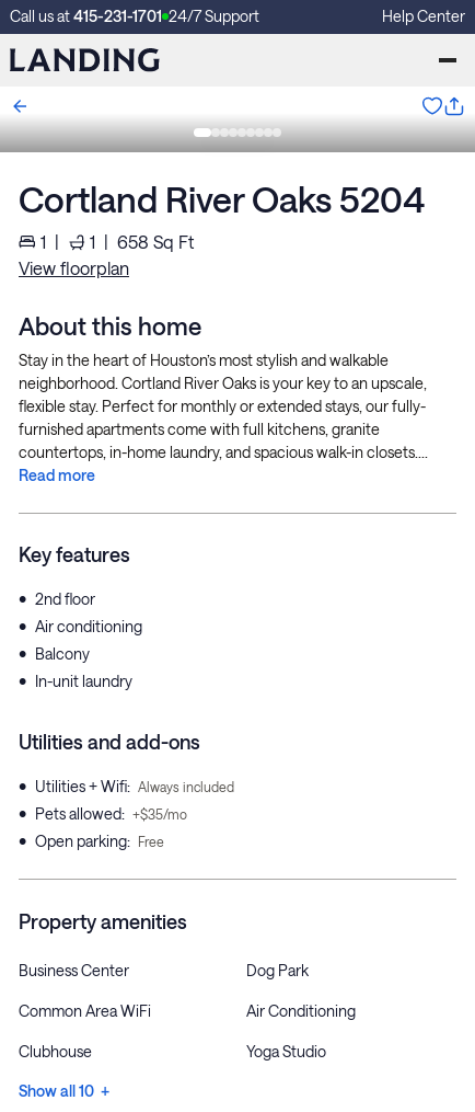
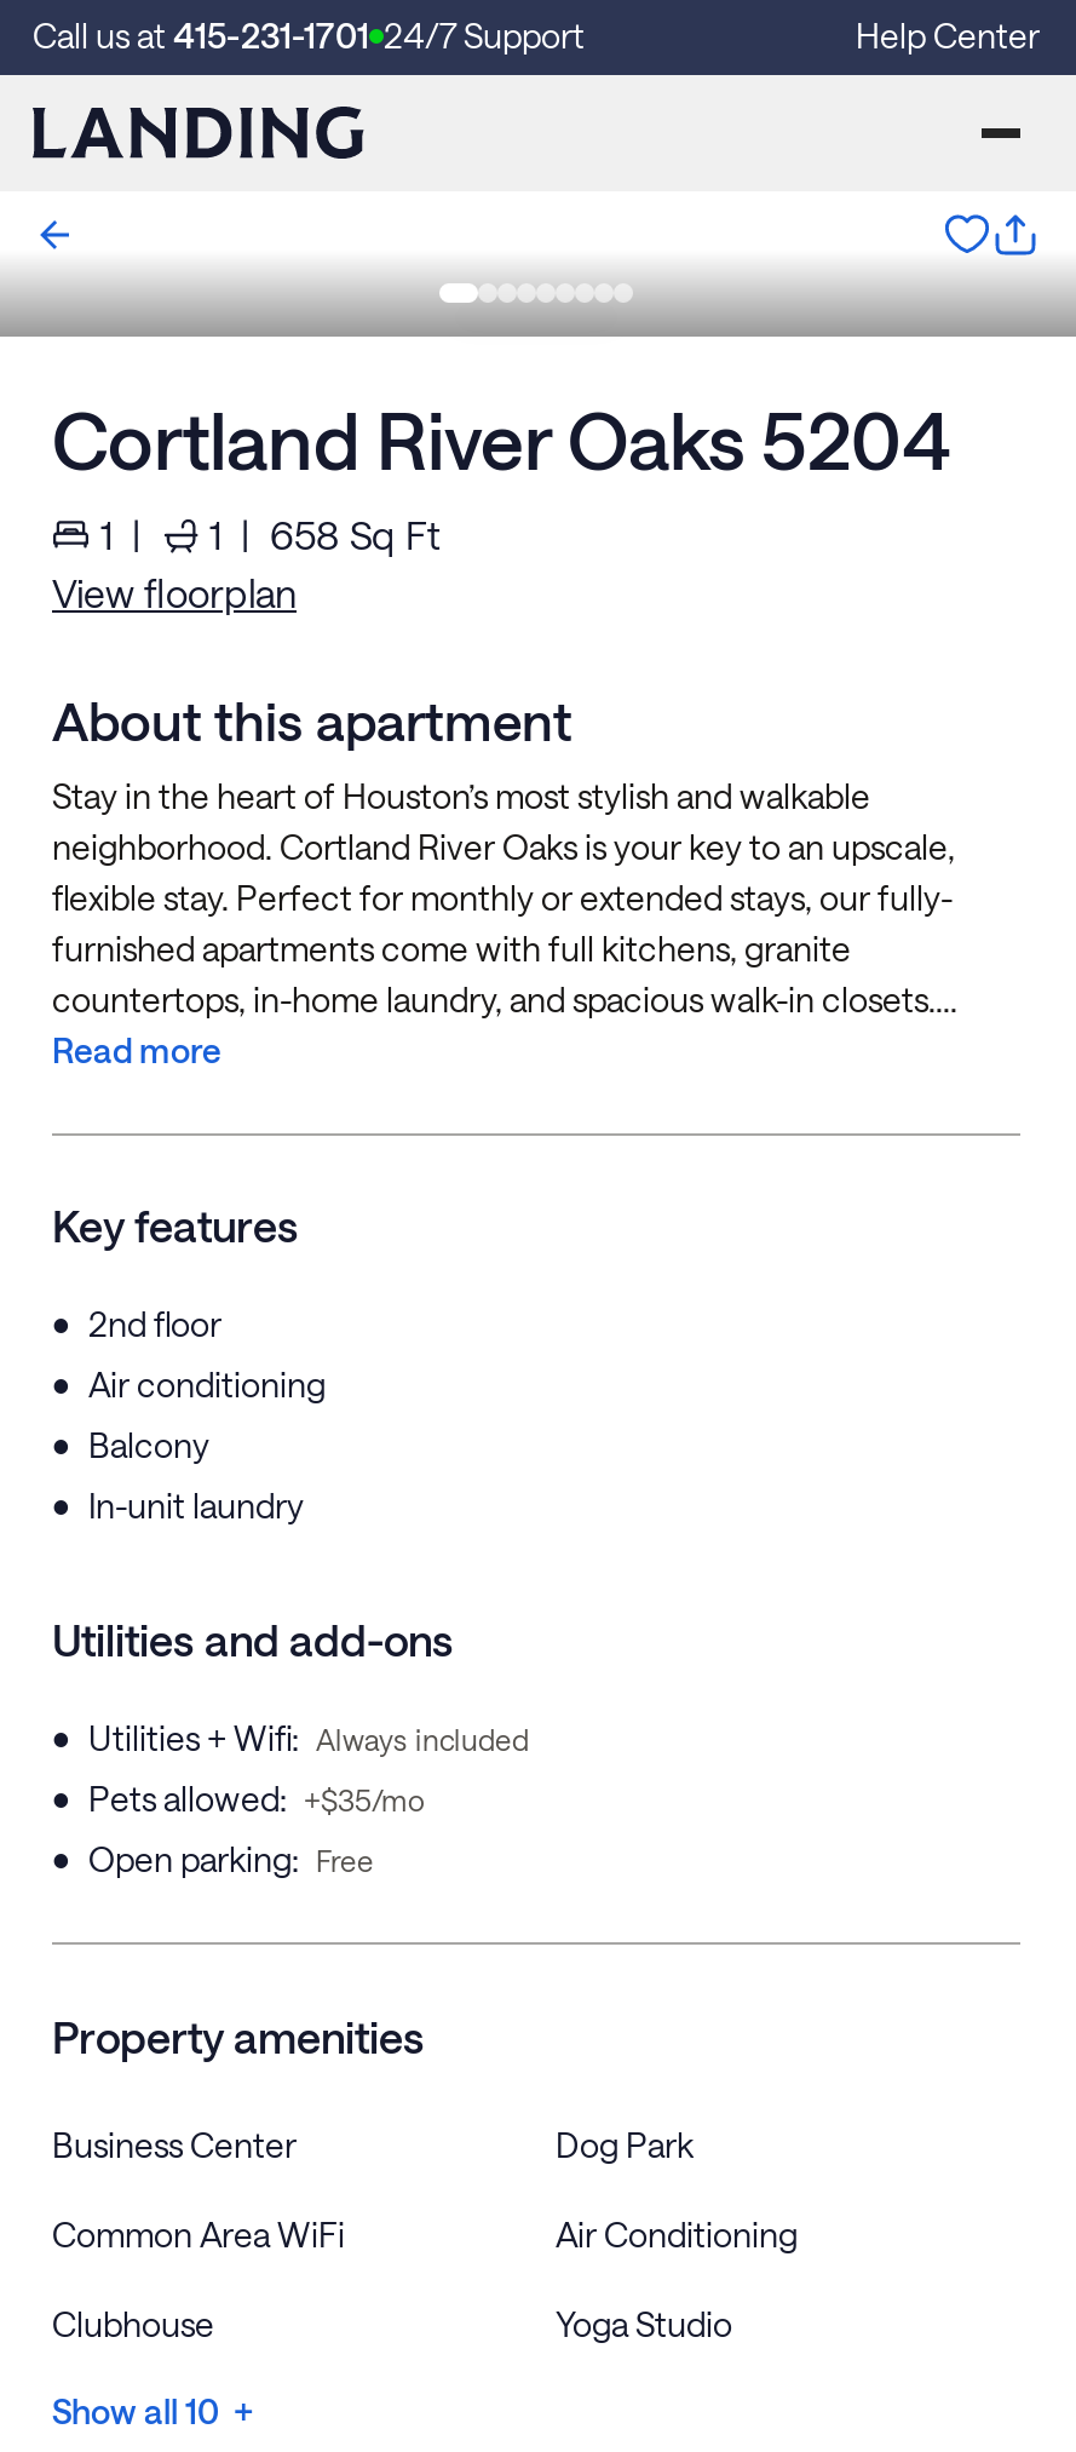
- About this home
+ About this apartment
